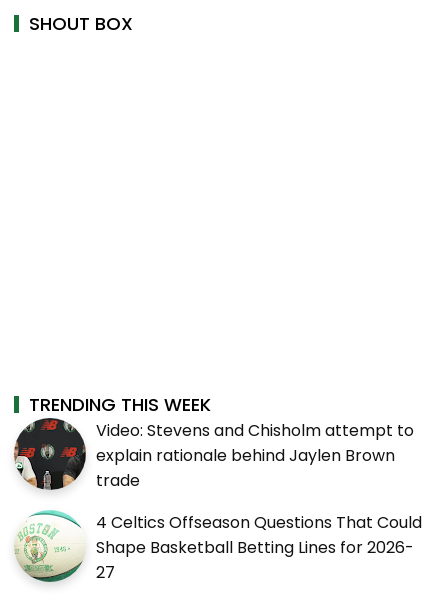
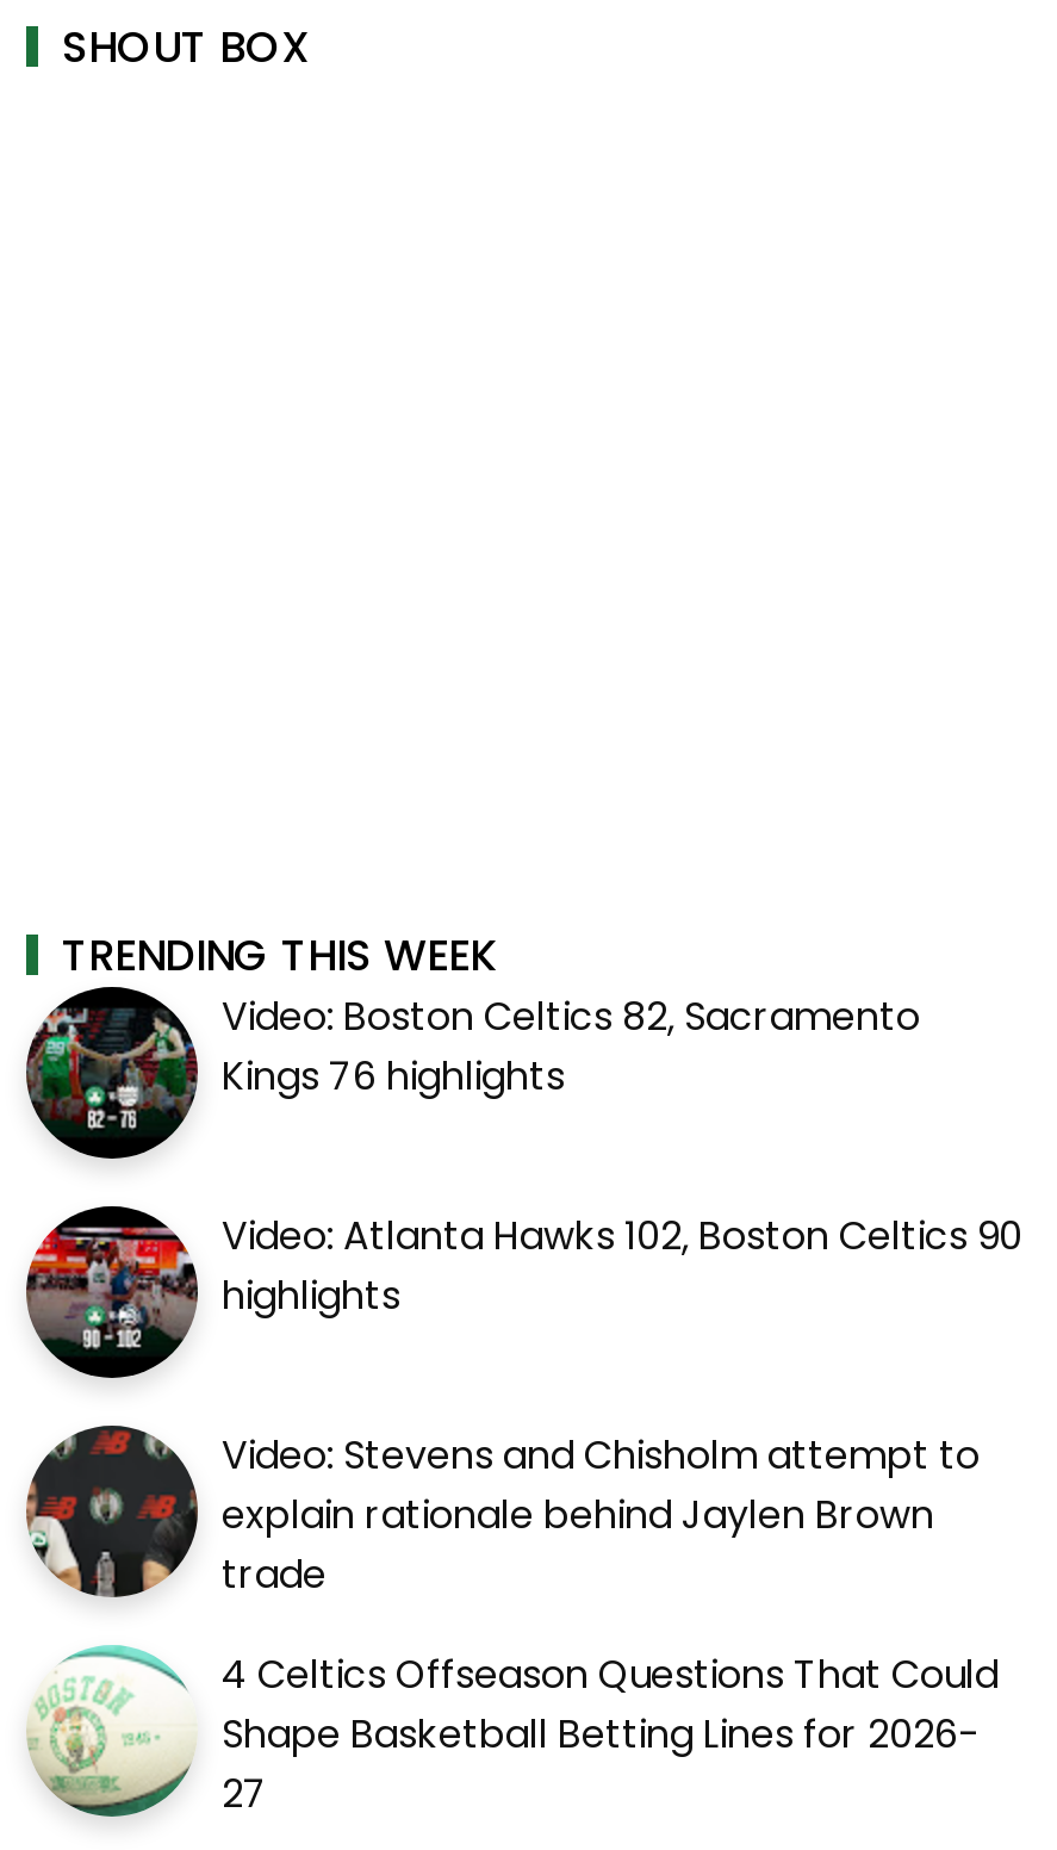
+ [image]

+ [image]
+ Video: Boston Celtics 82, Sacramento
+ Kings 76 highlights
+ Video: Atlanta Hawks 102, Boston Celtics 90
+ highlights
